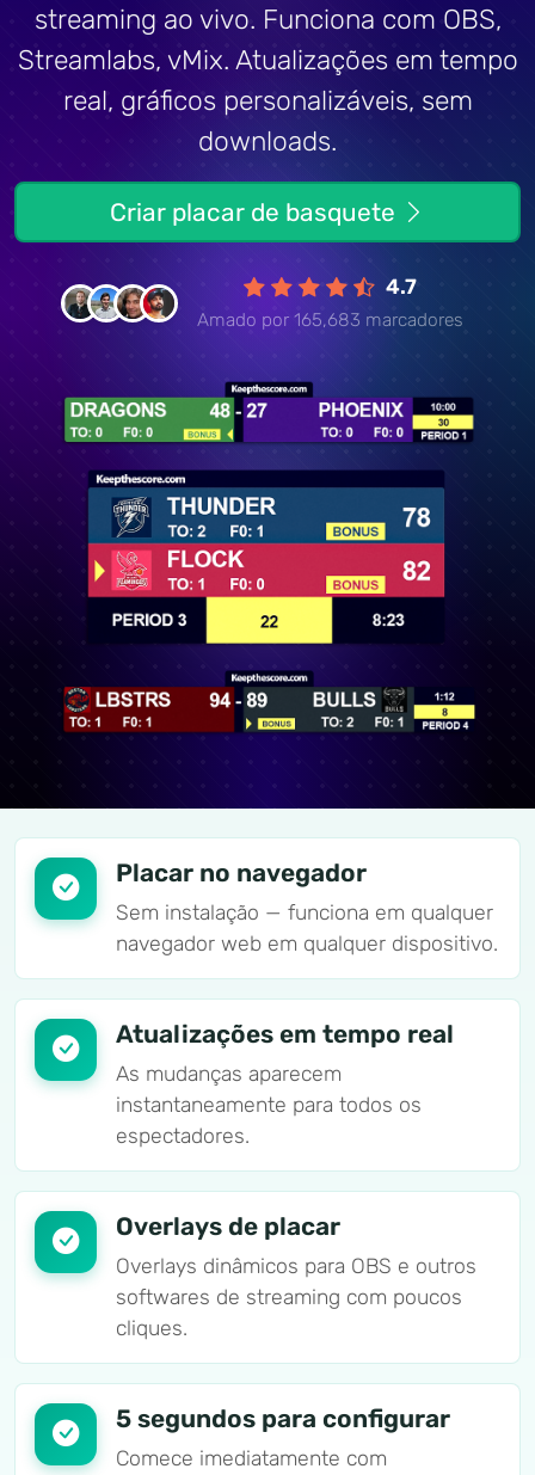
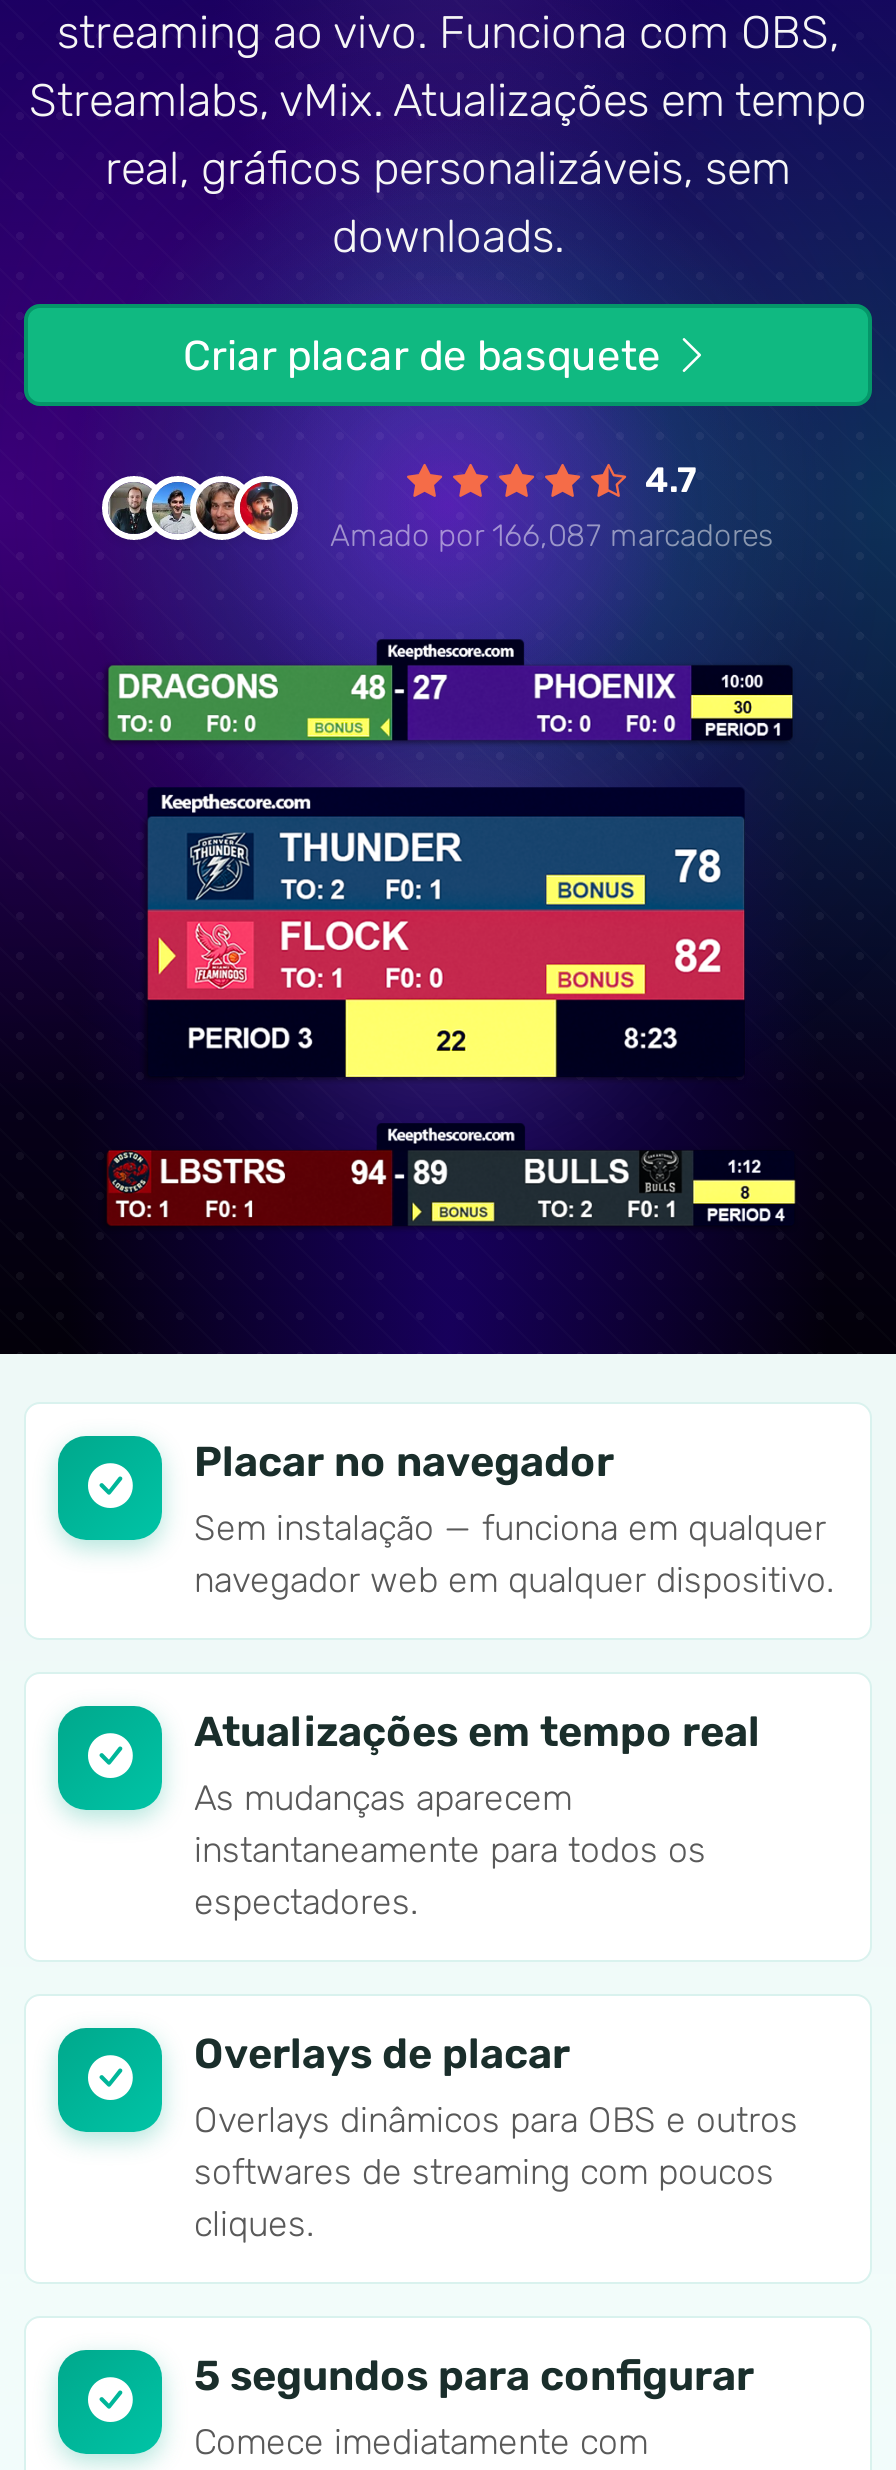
- Amado por 165,683 marcadores
+ Amado por 166,087 marcadores
